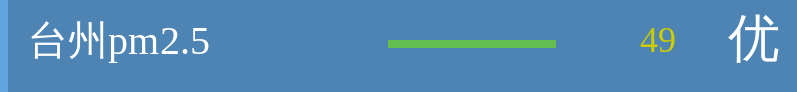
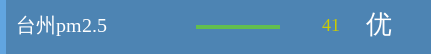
- 49 优
+ 41 优
